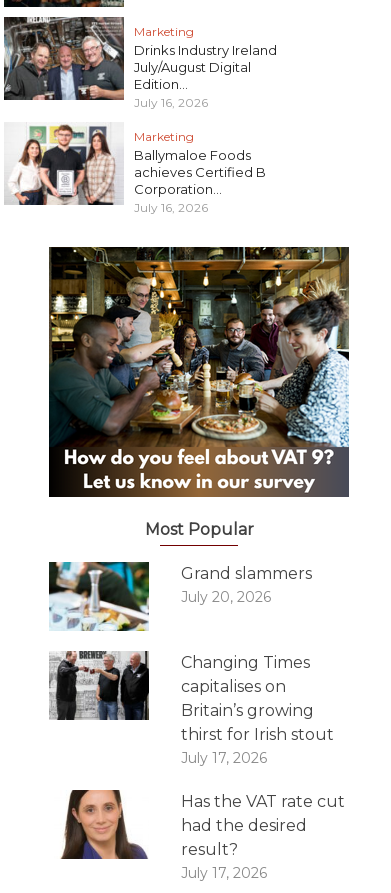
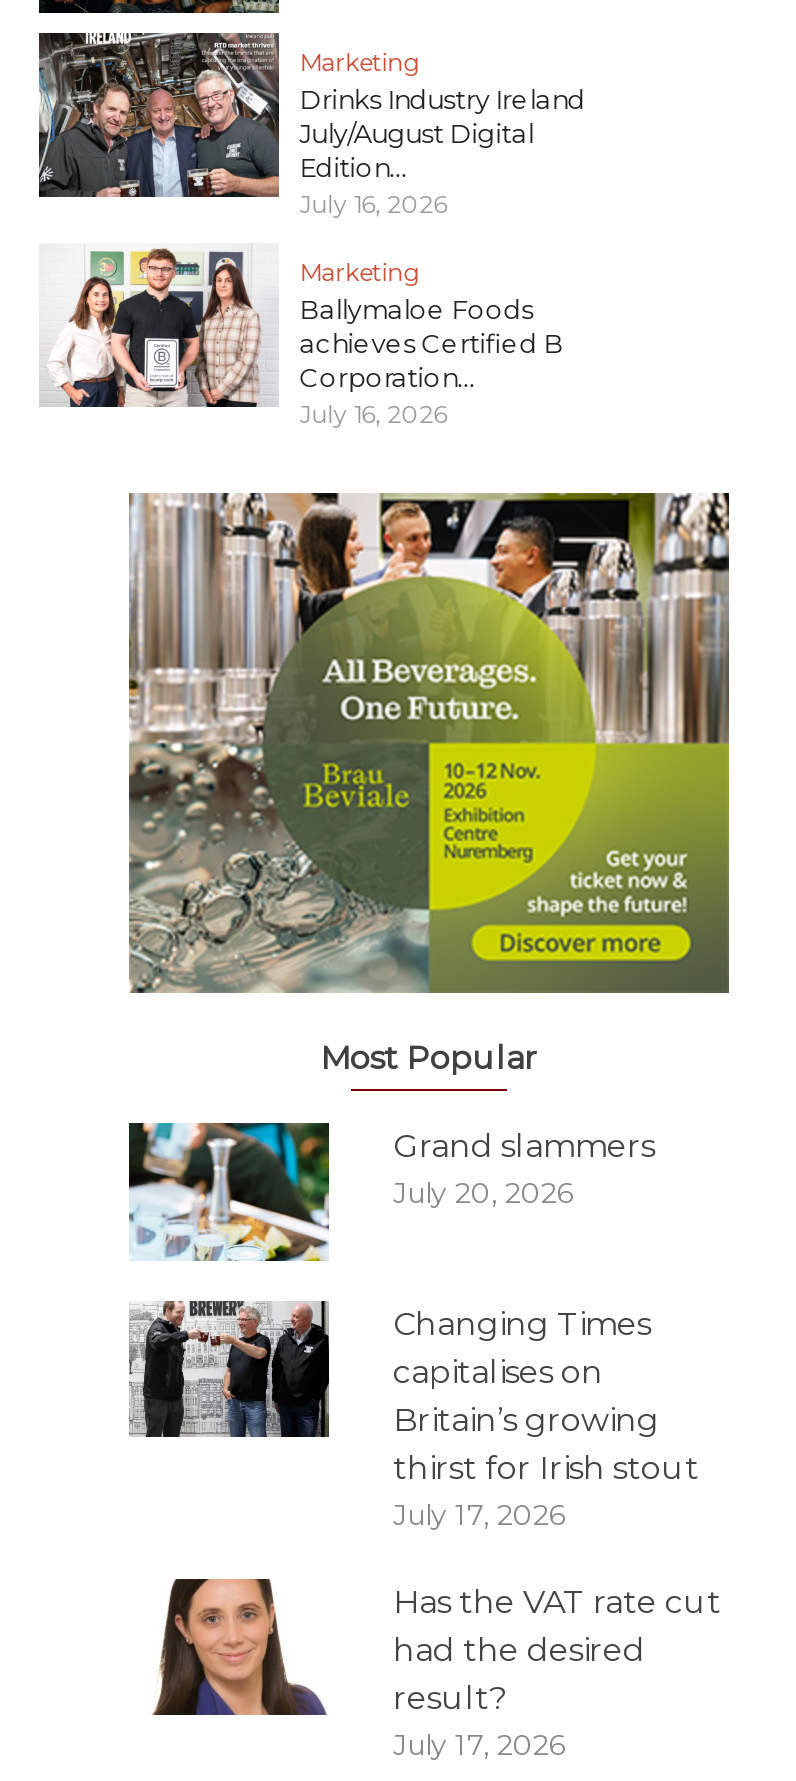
- [image]
+ [image]
